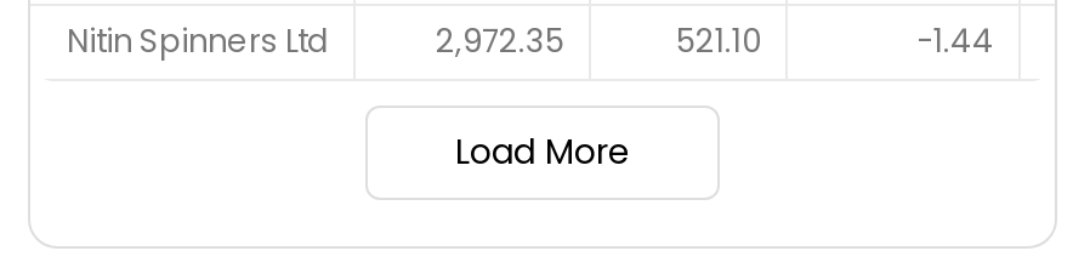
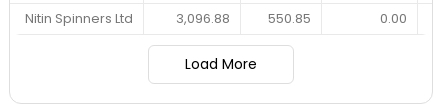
- 2,972.35
+ 3,096.88

- 521.10
+ 550.85

- -1.44
+ 0.00
